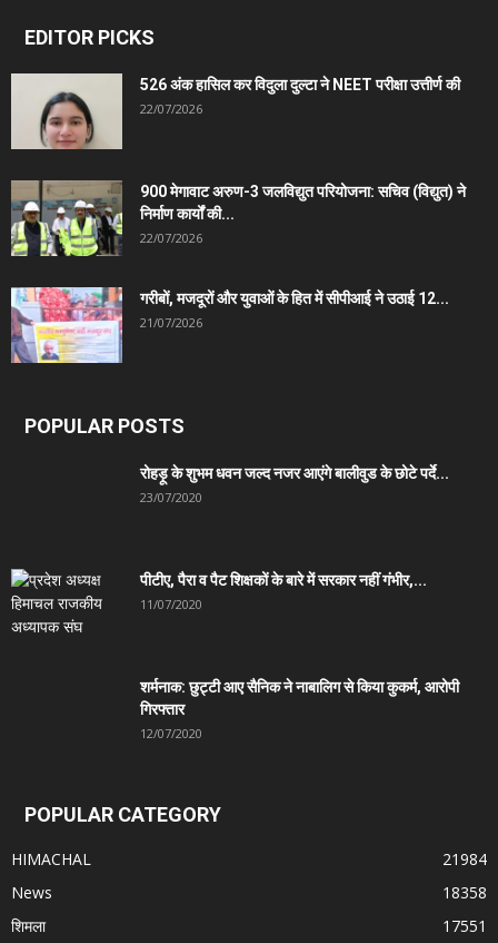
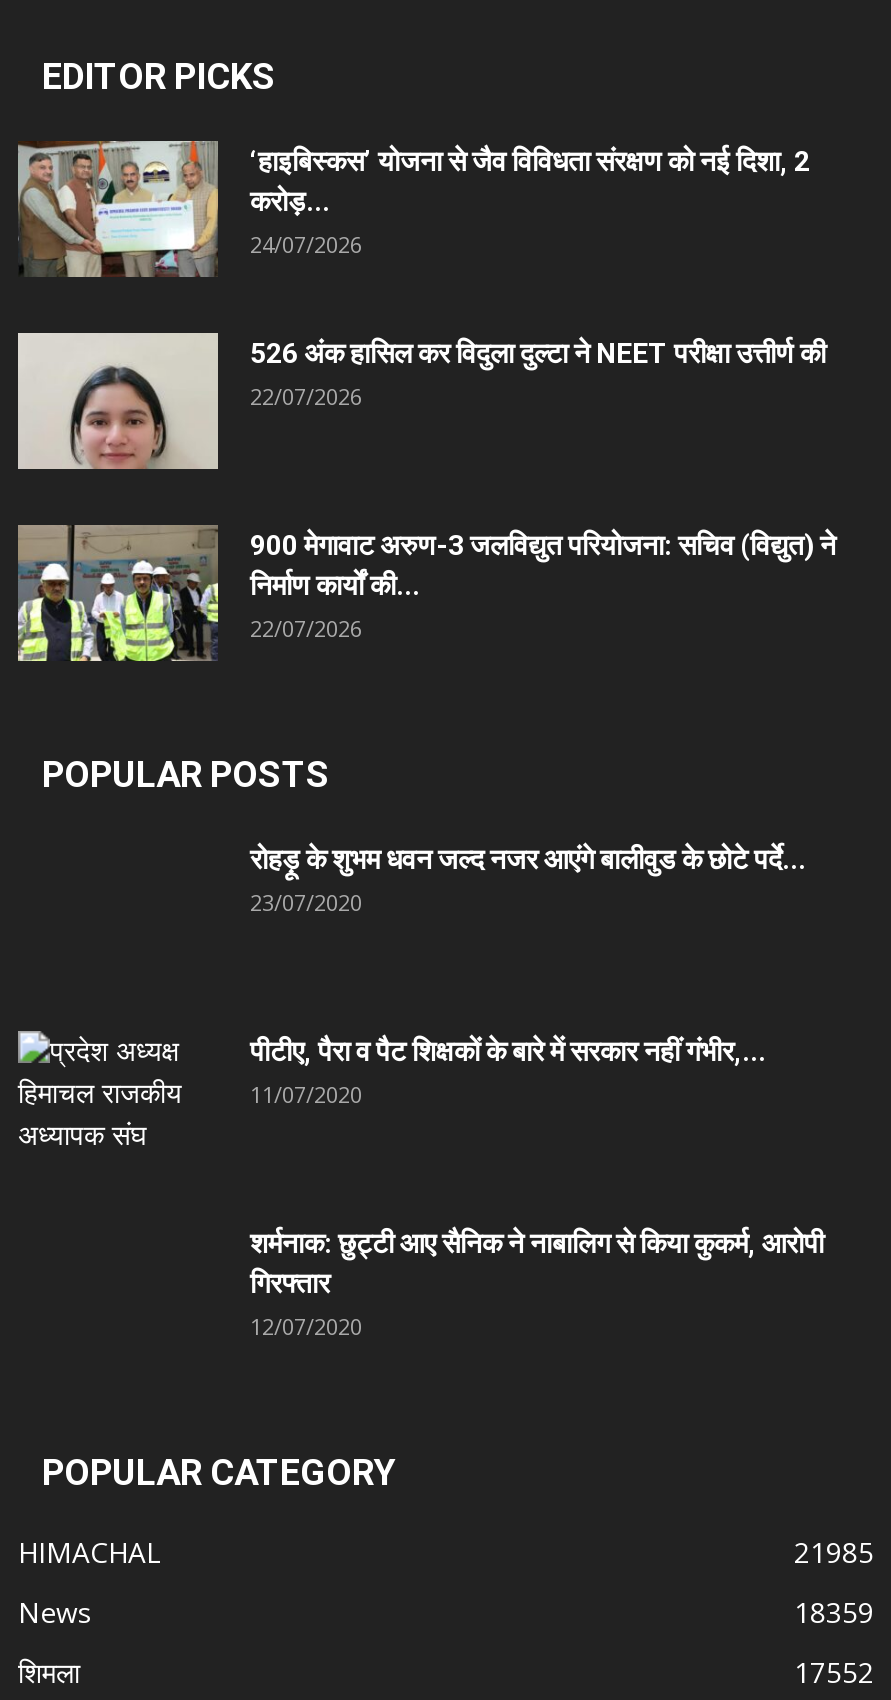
+ [image]
+ ‘हाइबिस्कस’ योजना से जैव विविधता संरक्षण को नई दिशा, 2
+ करोड़...
+ 24/07/2026

moved down: [image] | 526 अंक हासिल कर विदुला दुल्टा ने NEET परीक्षा उत्तीर्ण की | 22/07/2026 | 900 मेगावाट अरुण-3 जलविद्युत परियोजना: सचिव (विद्युत) ने | निर्माण कार्यों की... | 22/07/2026

- [image]
- गरीबों, मजदूरों और युवाओं के हित में सीपीआई ने उठाई 12...
- 21/07/2026

- 21984
+ 21985

- 18358
+ 18359

- 17551
+ 17552
